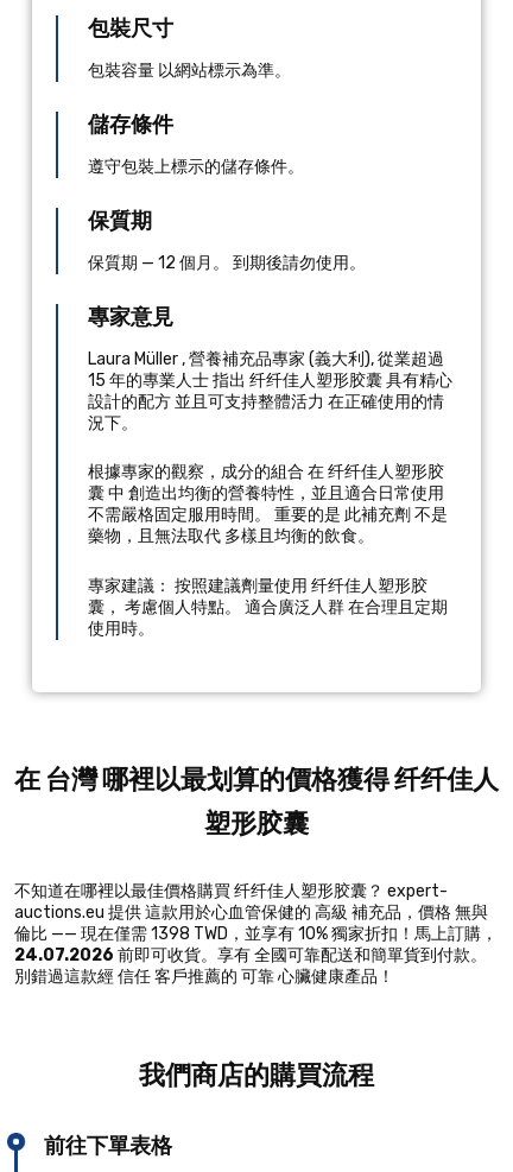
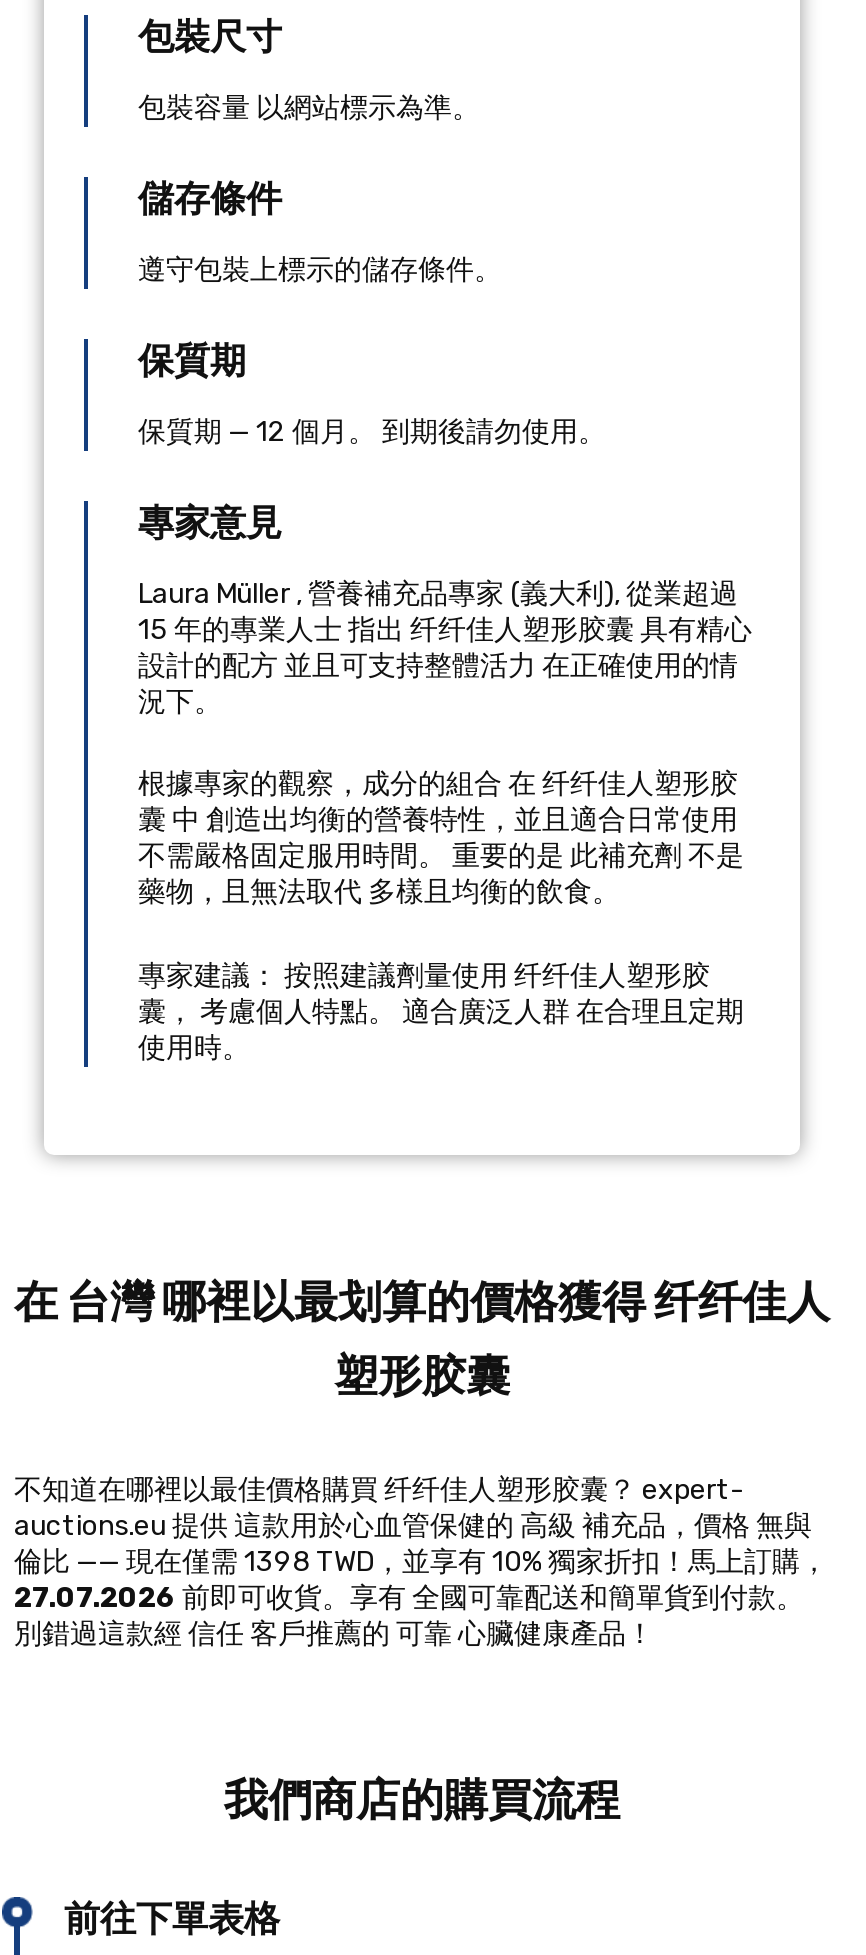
- 24.07.2026前即可收貨。享有 全國可靠配送和簡單貨到付款。
+ 27.07.2026前即可收貨。享有 全國可靠配送和簡單貨到付款。
